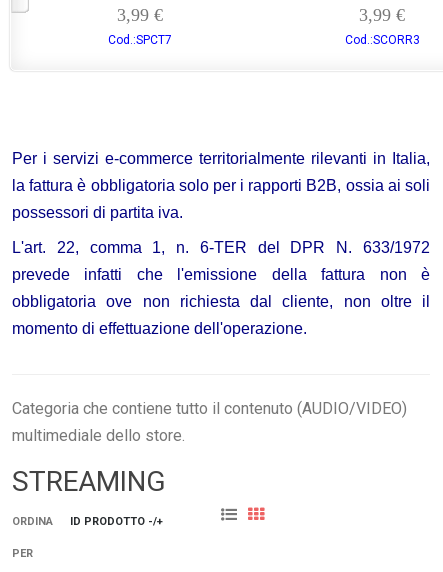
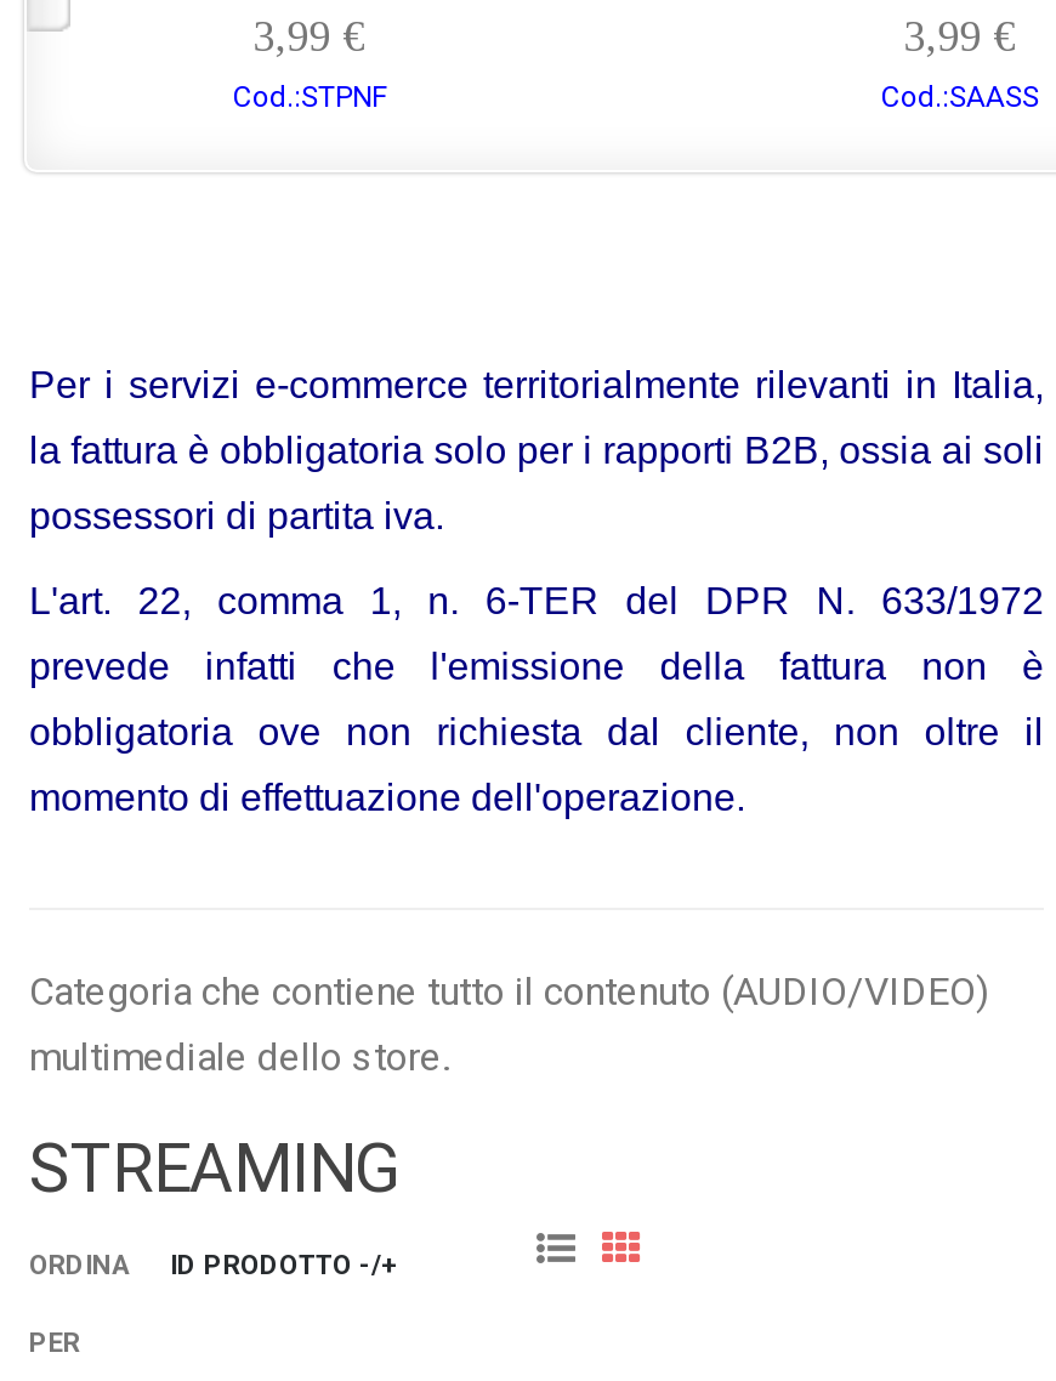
- Cod.:SPCT7
+ Cod.:STPNF

- Cod.:SCORR3
+ Cod.:SAASS
